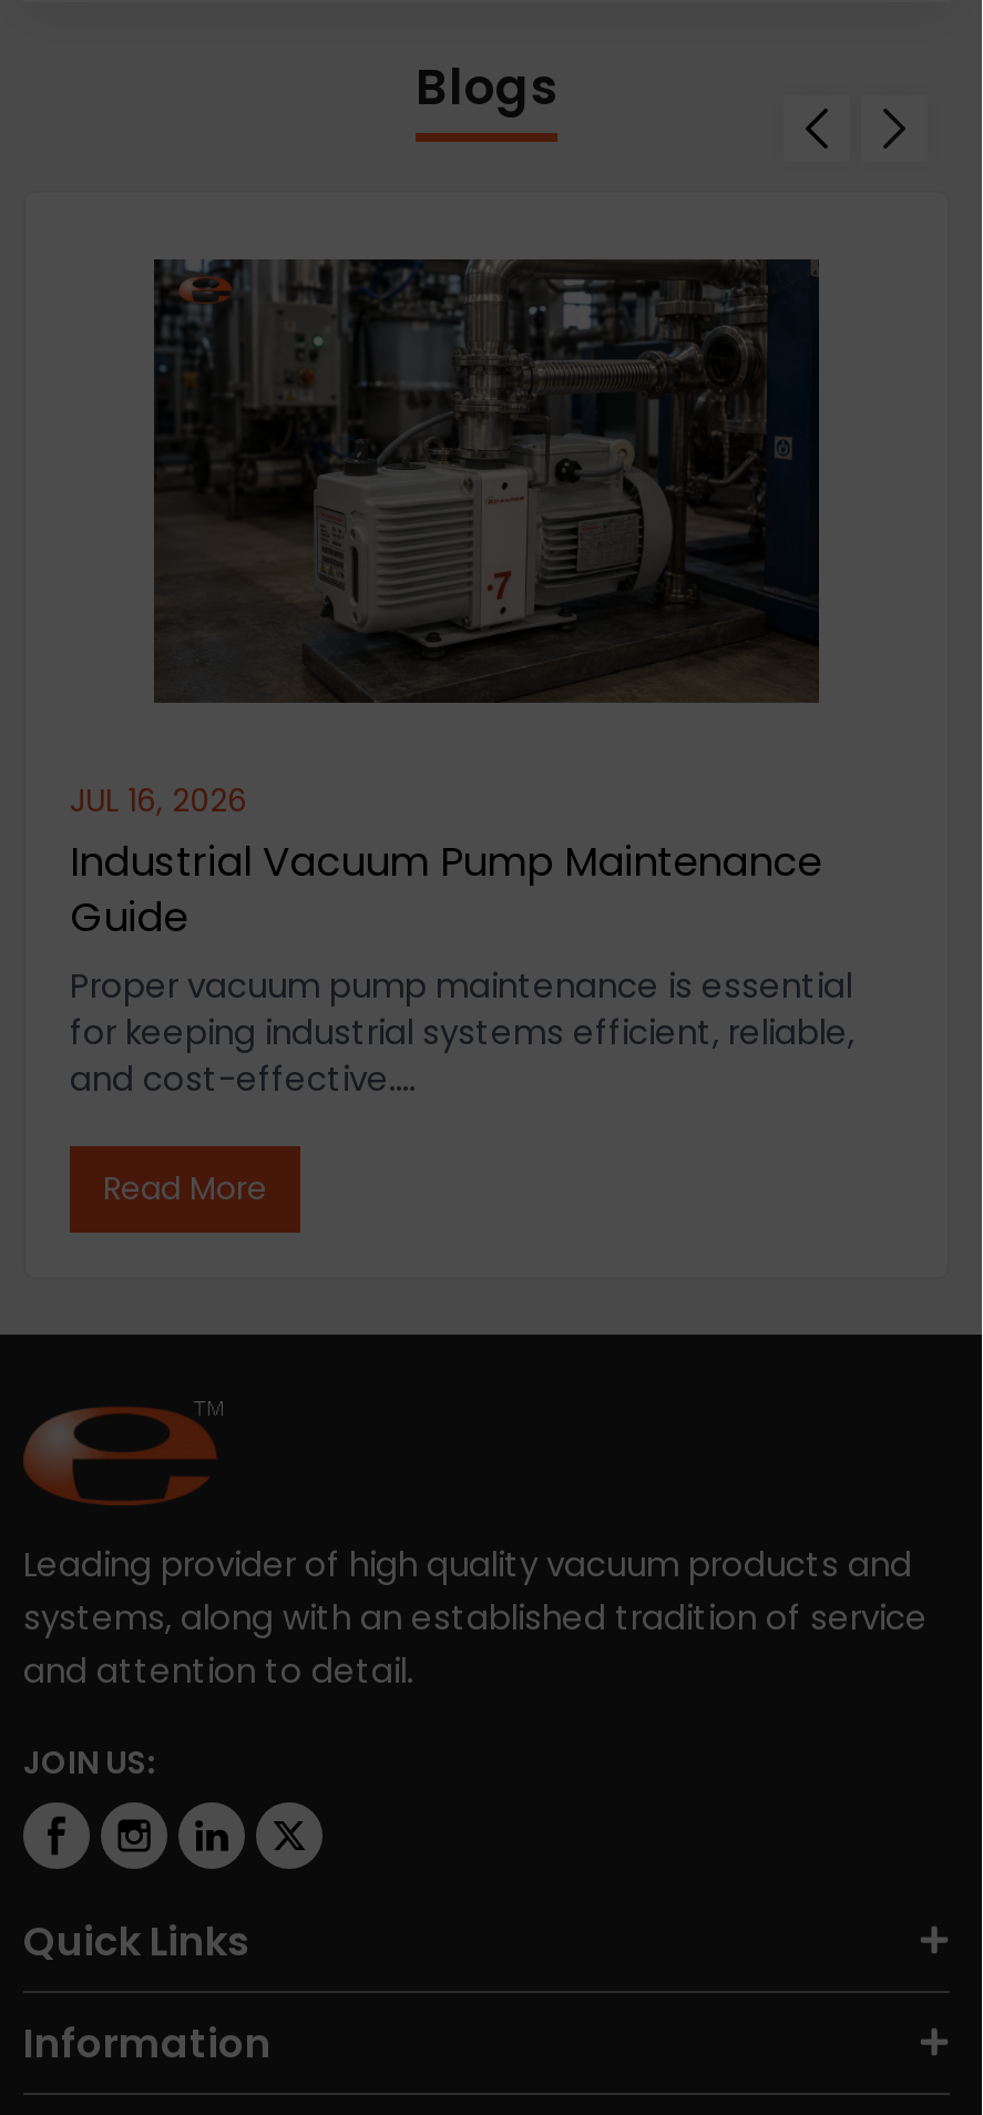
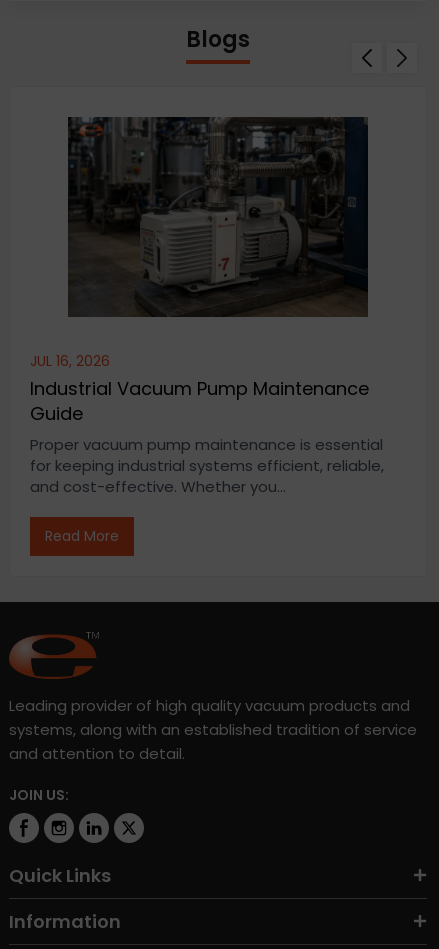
- and cost-effective....
+ and cost-effective. Whether you...
